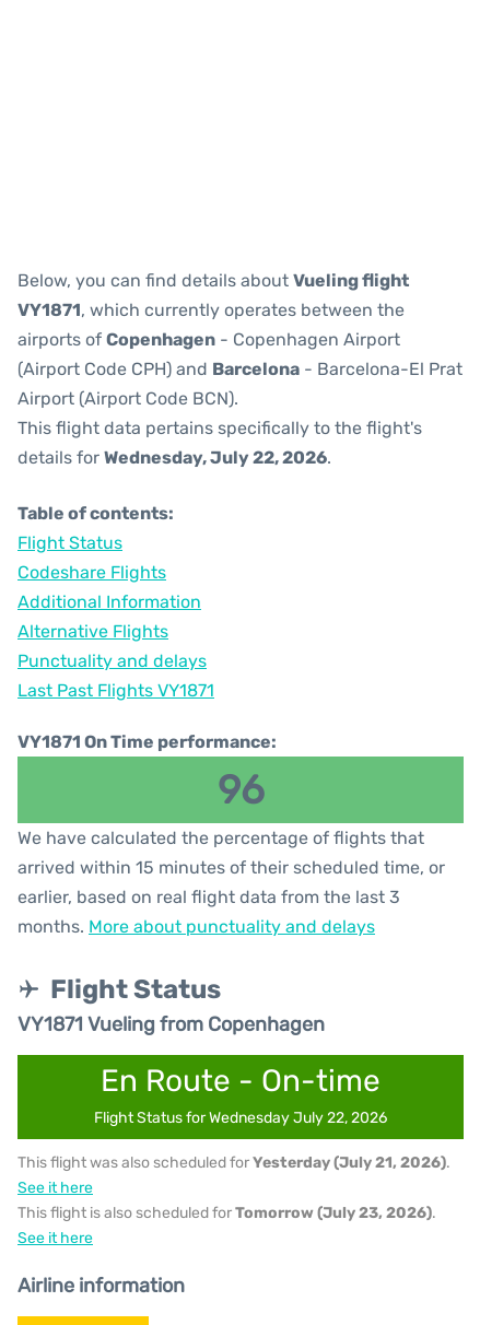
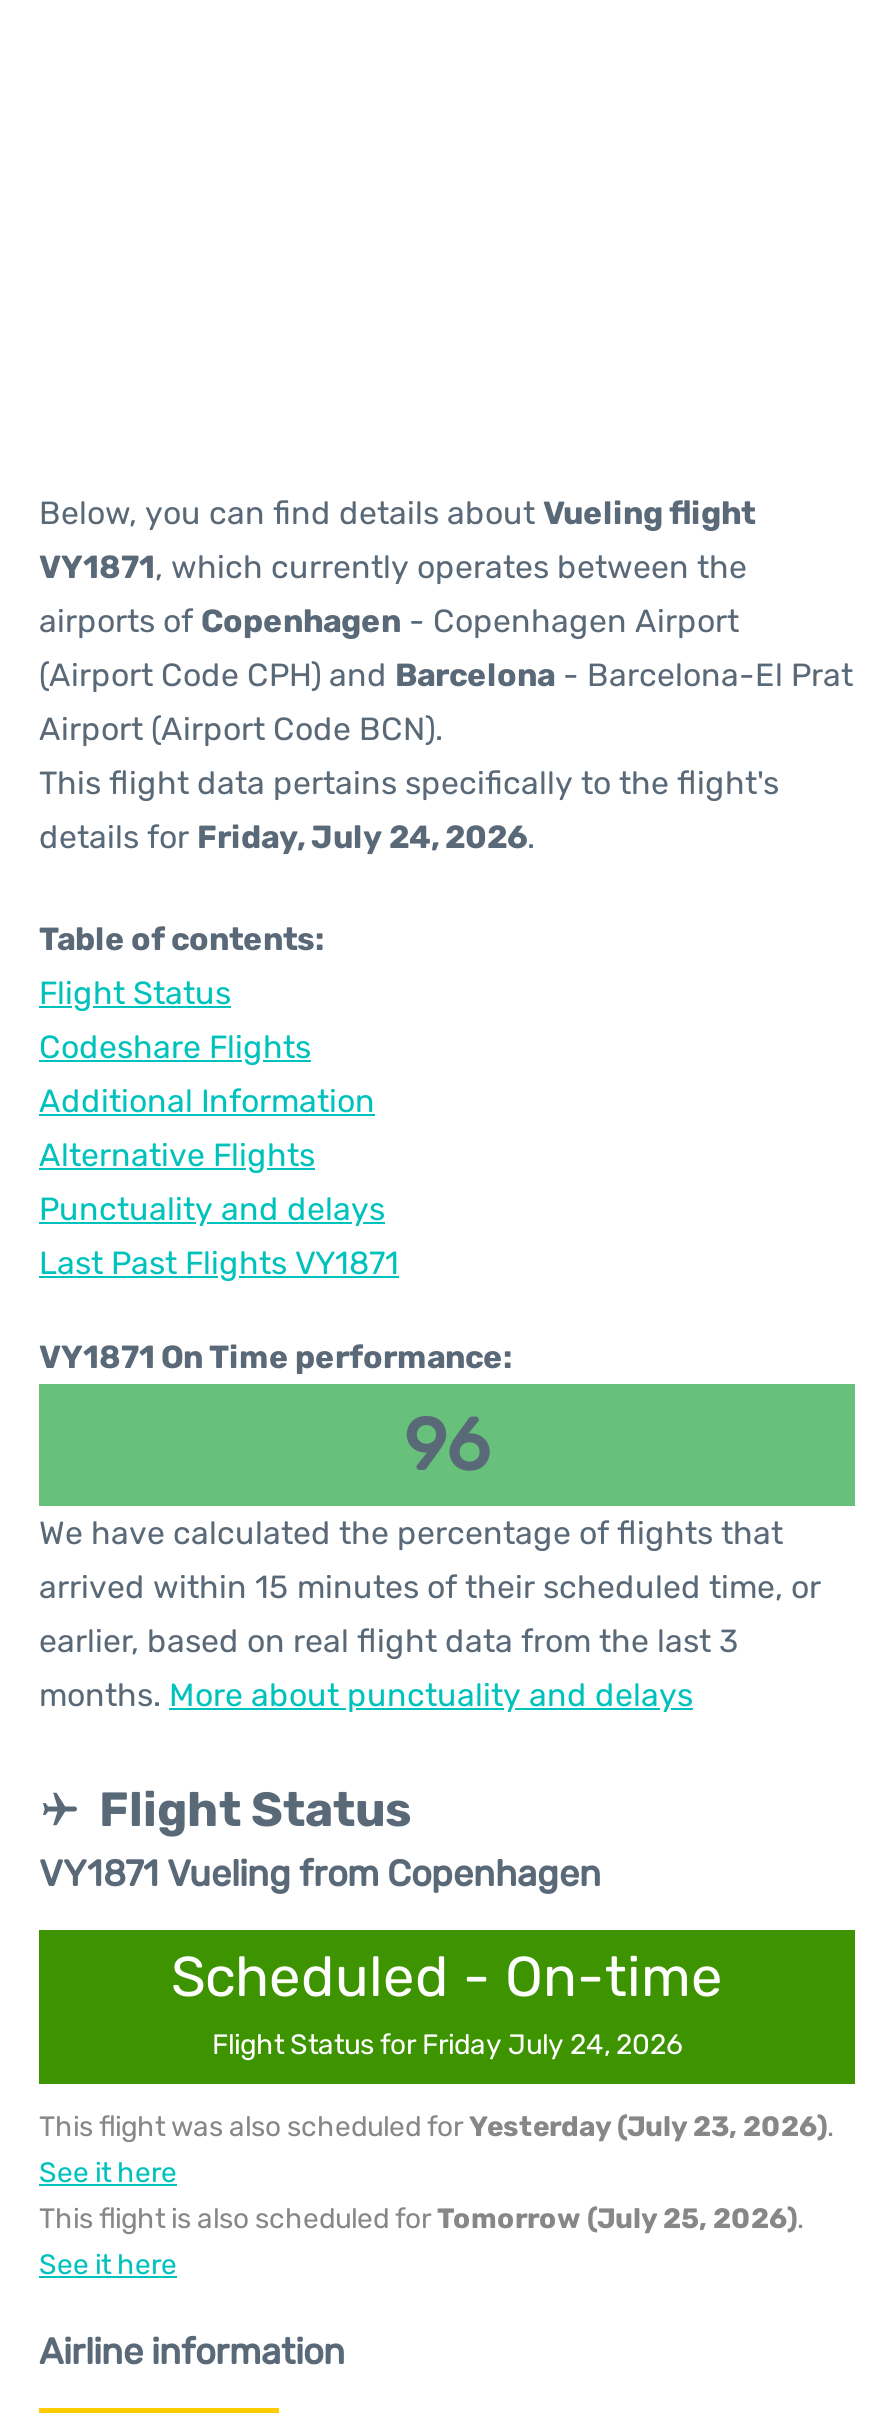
- details for Wednesday, July 22, 2026.
+ details for Friday, July 24, 2026.

- En Route - On-time
- Flight Status for Wednesday July 22, 2026
+ Scheduled - On-time
+ Flight Status for Friday July 24, 2026

- This flight was also scheduled for Yesterday (July 21, 2026).
+ This flight was also scheduled for Yesterday (July 23, 2026).

- This flight is also scheduled for Tomorrow (July 23, 2026).
+ This flight is also scheduled for Tomorrow (July 25, 2026).
